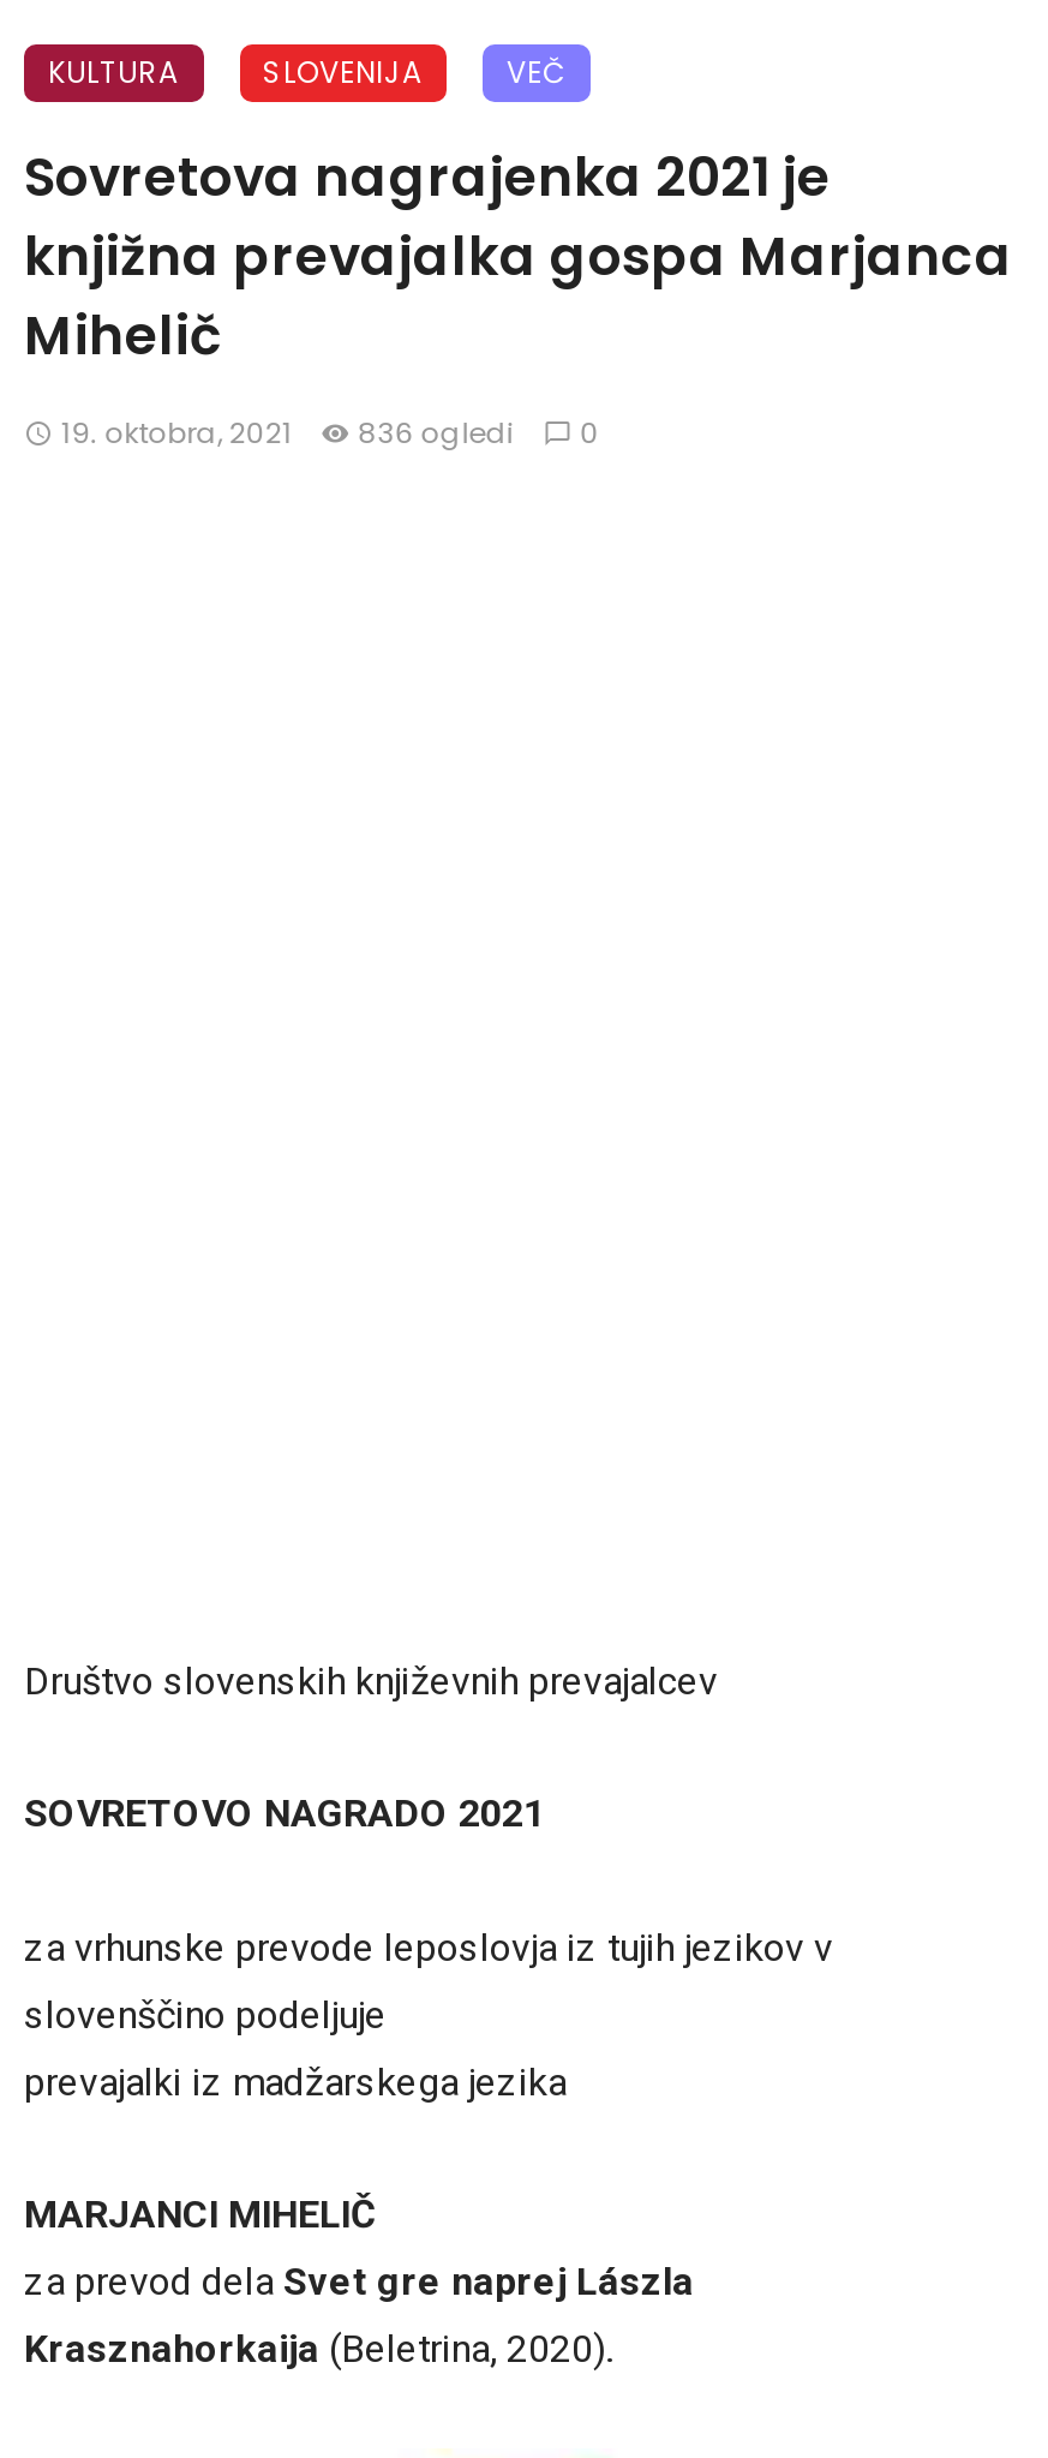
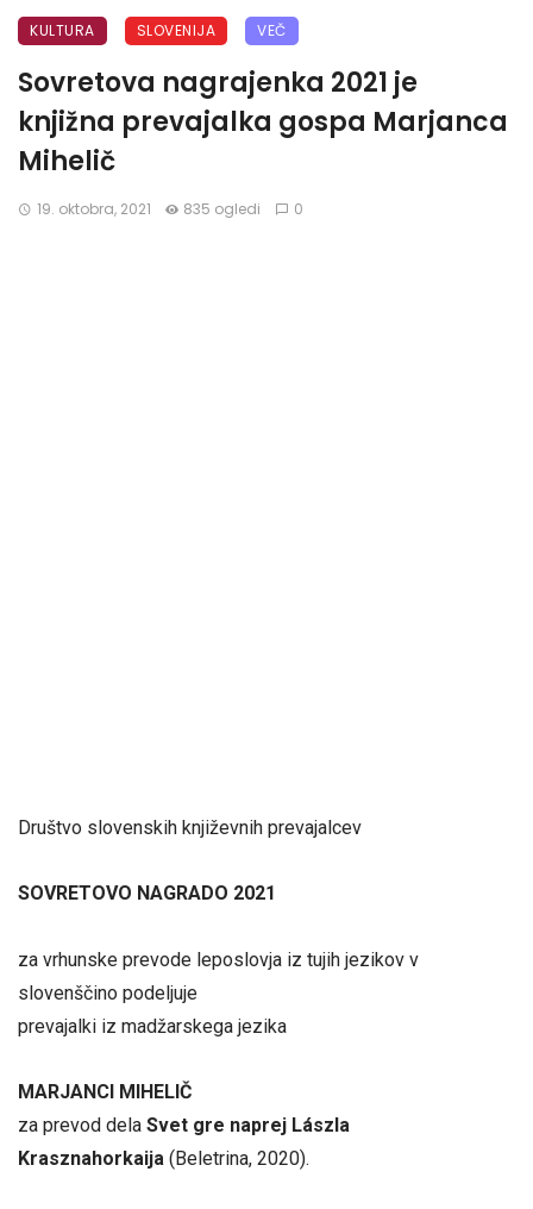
- 19. oktobra, 2021 836 ogledi 0
+ 19. oktobra, 2021 835 ogledi 0
